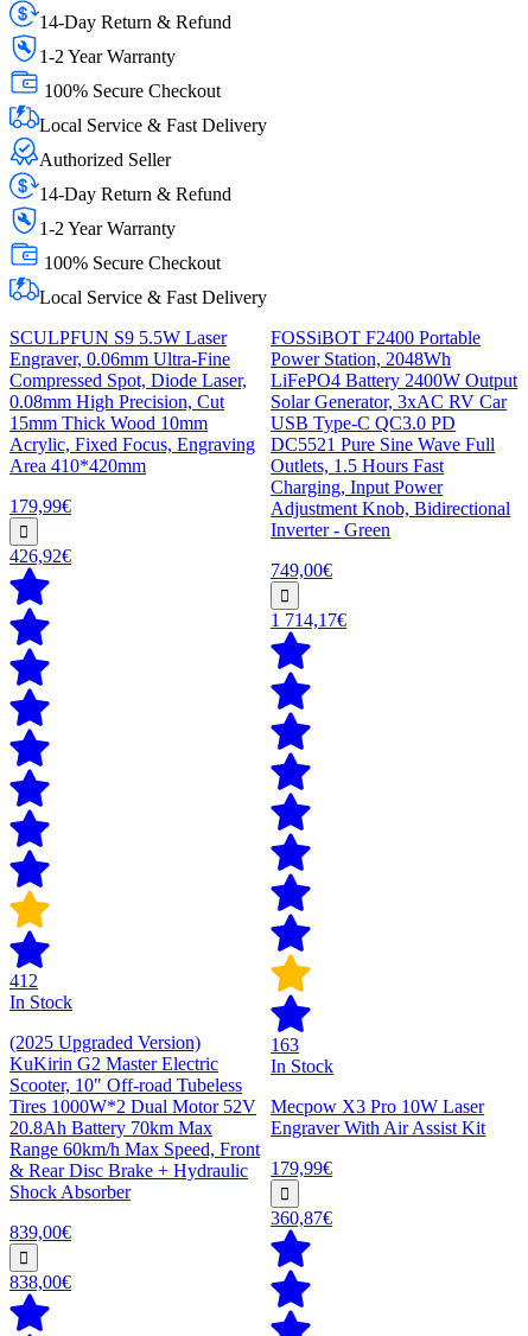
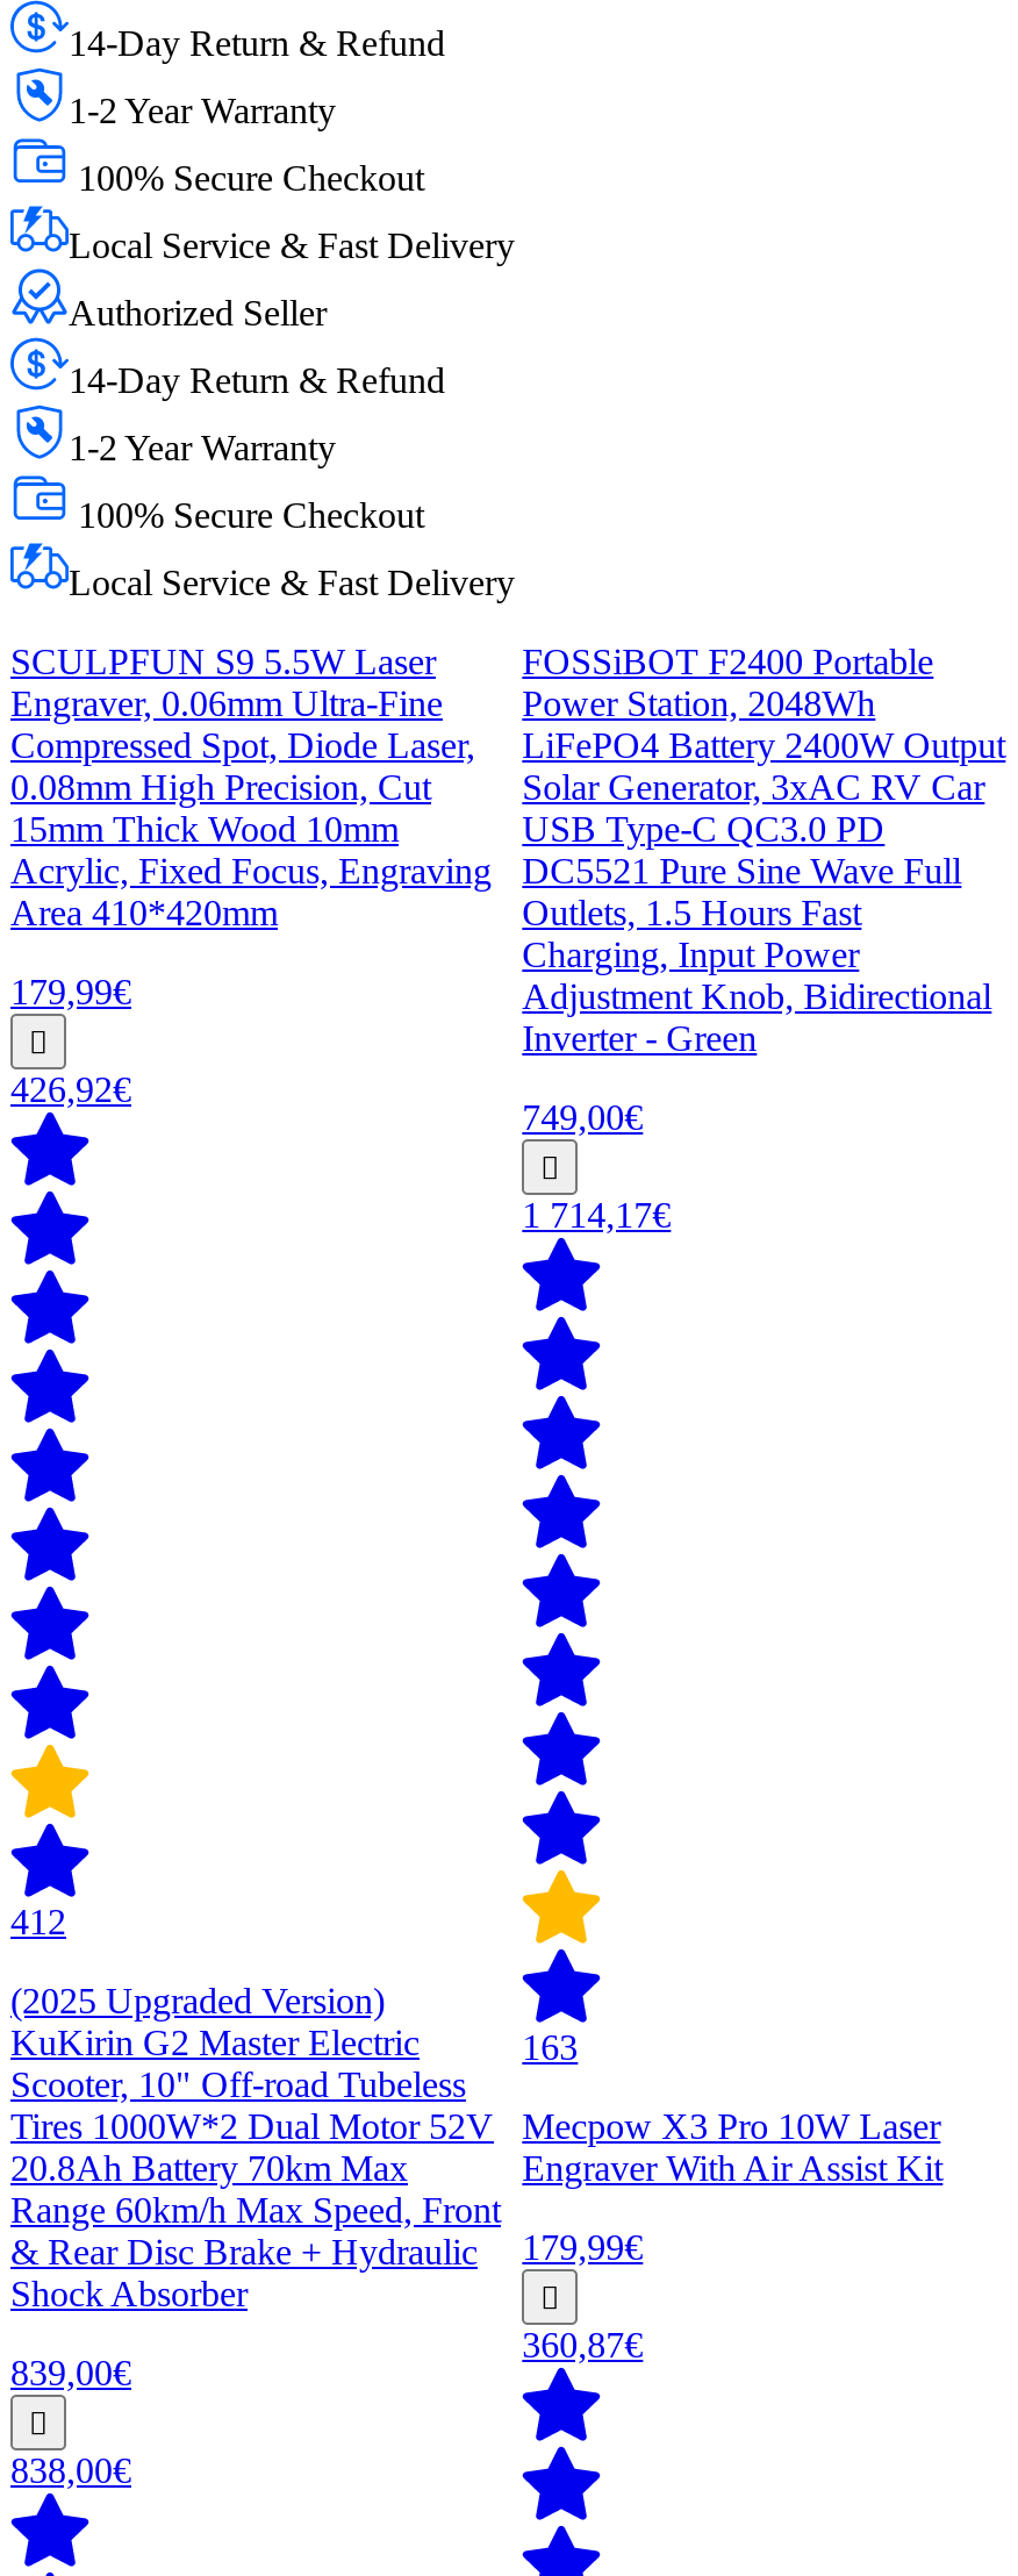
- In Stock

- In Stock
